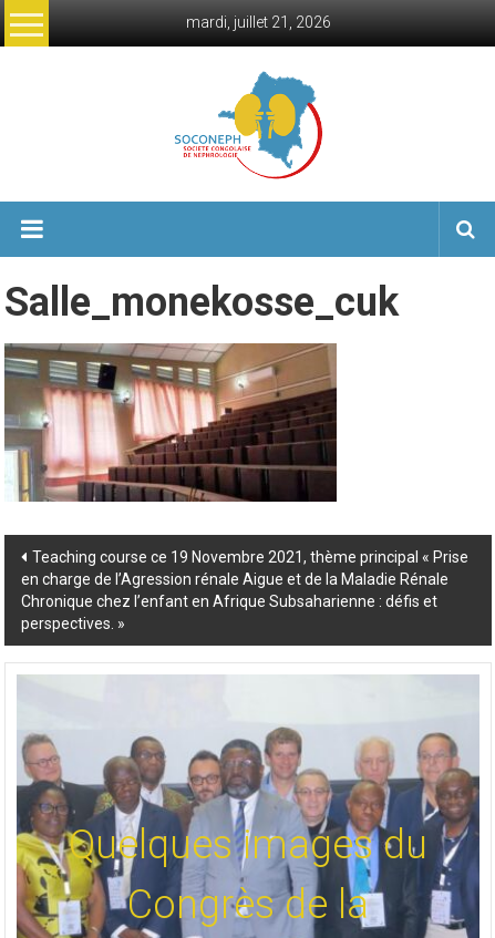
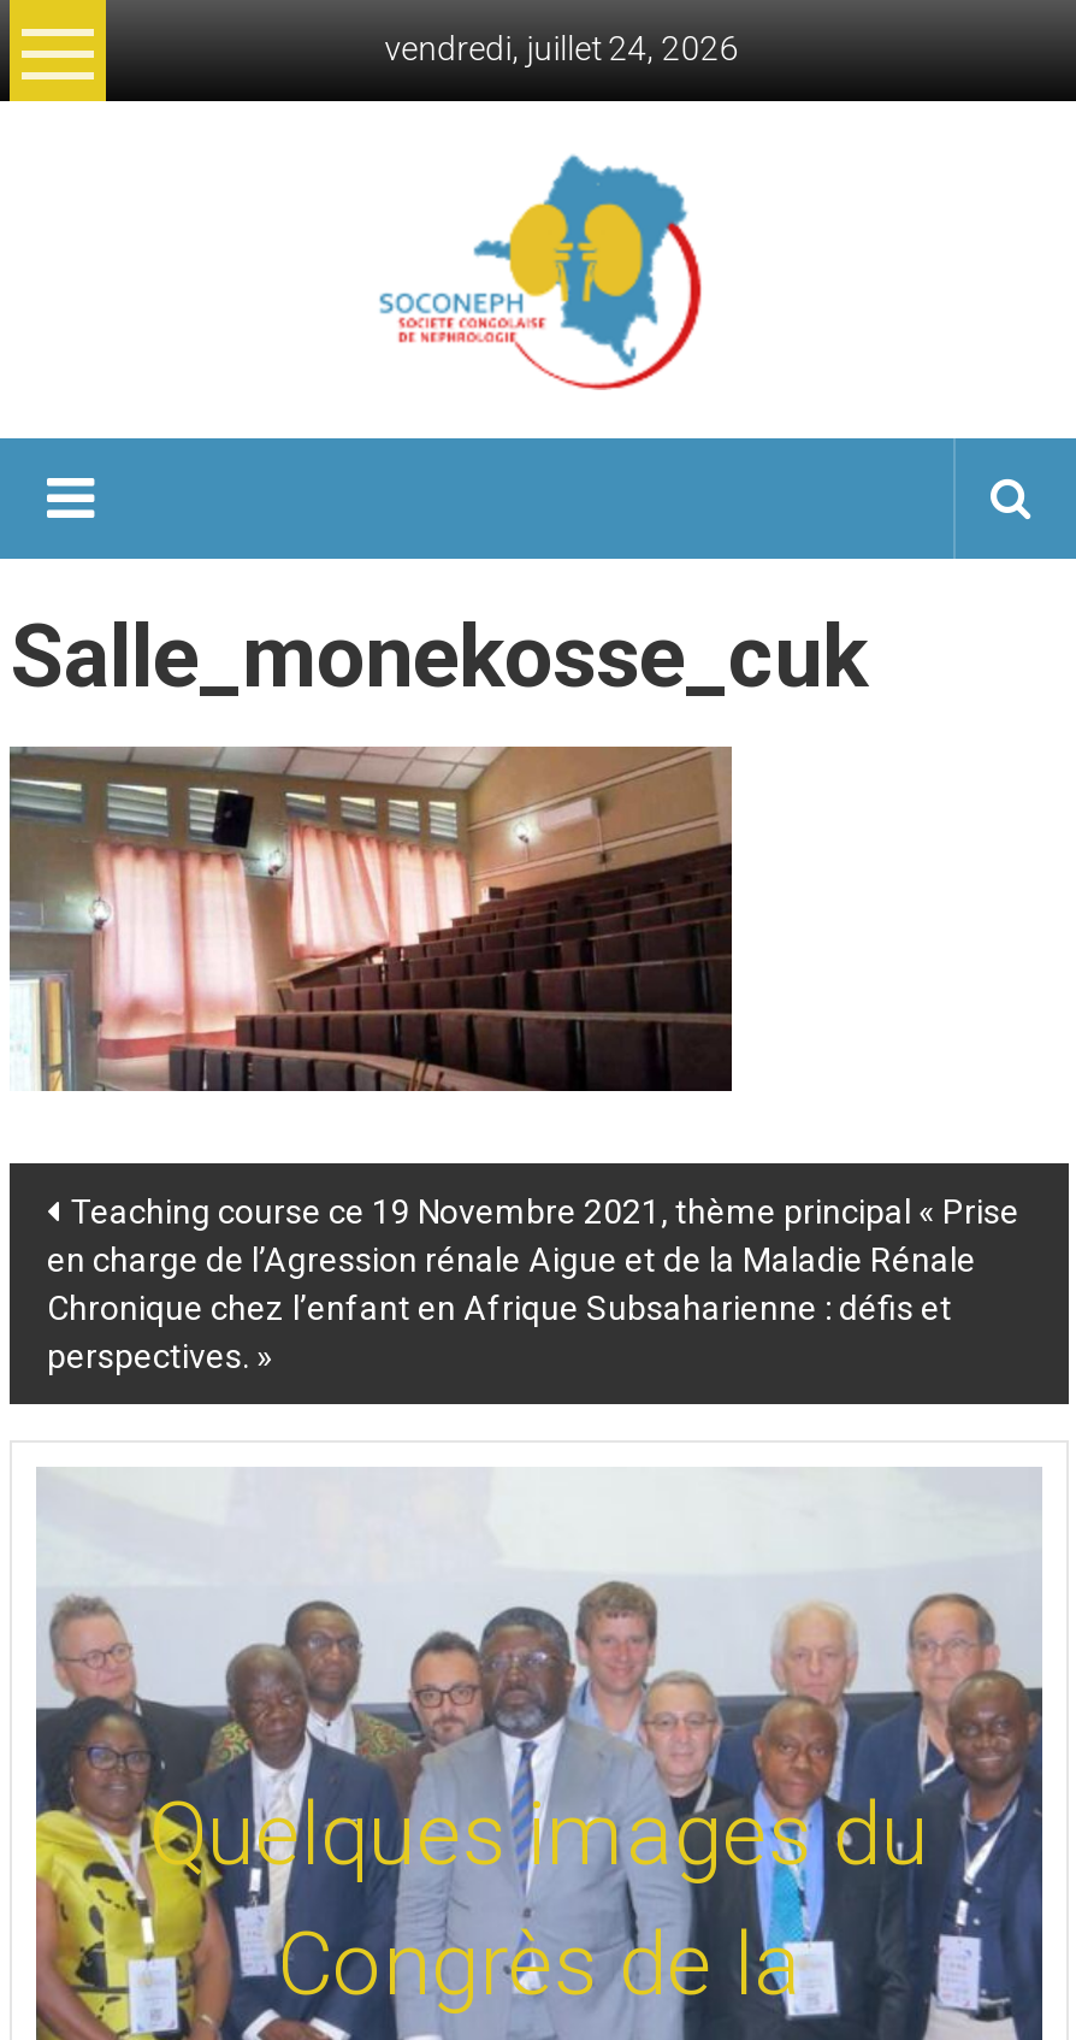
- mardi, juillet 21, 2026
+ vendredi, juillet 24, 2026
